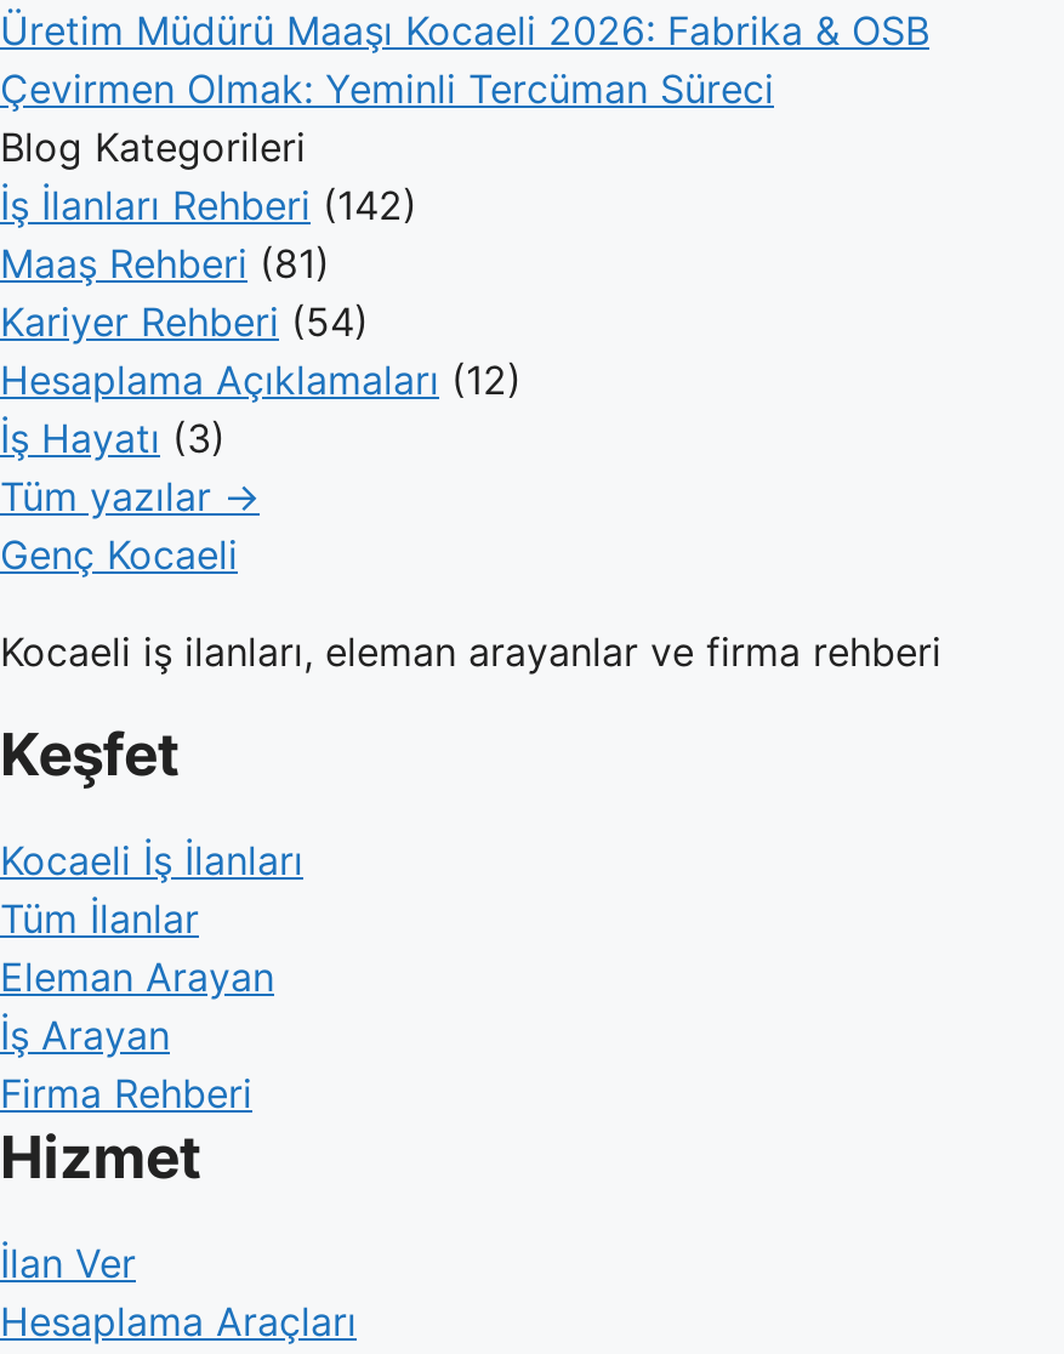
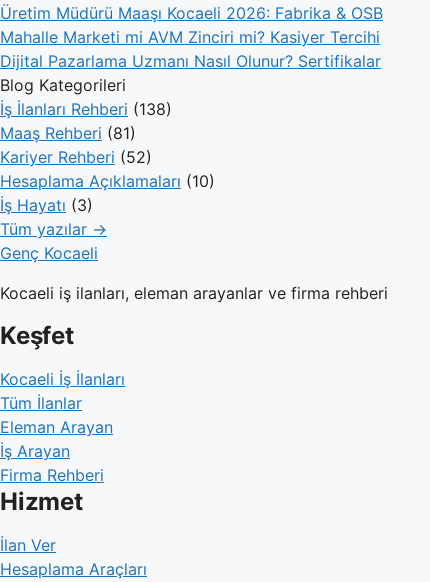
- Çevirmen Olmak: Yeminli Tercüman Süreci
+ Mahalle Marketi mi AVM Zinciri mi? Kasiyer Tercihi
+ Dijital Pazarlama Uzmanı Nasıl Olunur? Sertifikalar

- İş İlanları Rehberi (142)
+ İş İlanları Rehberi (138)

- Kariyer Rehberi (54)
+ Kariyer Rehberi (52)

- Hesaplama Açıklamaları (12)
+ Hesaplama Açıklamaları (10)
